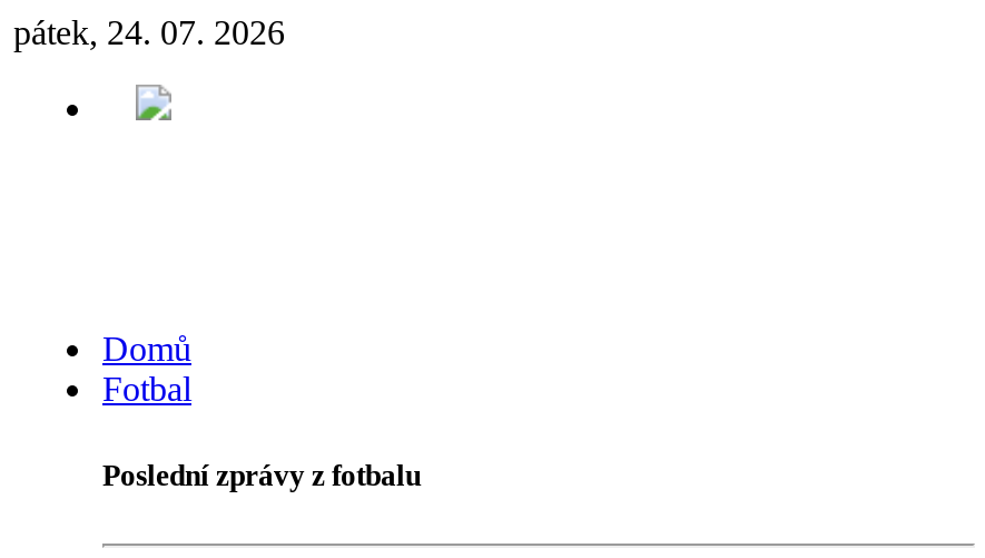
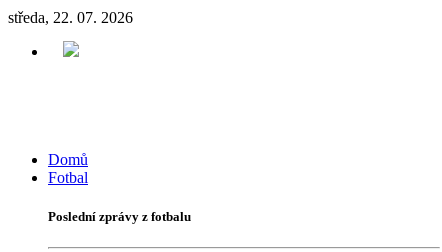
- pátek, 24. 07. 2026
+ středa, 22. 07. 2026
